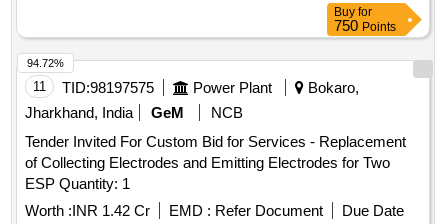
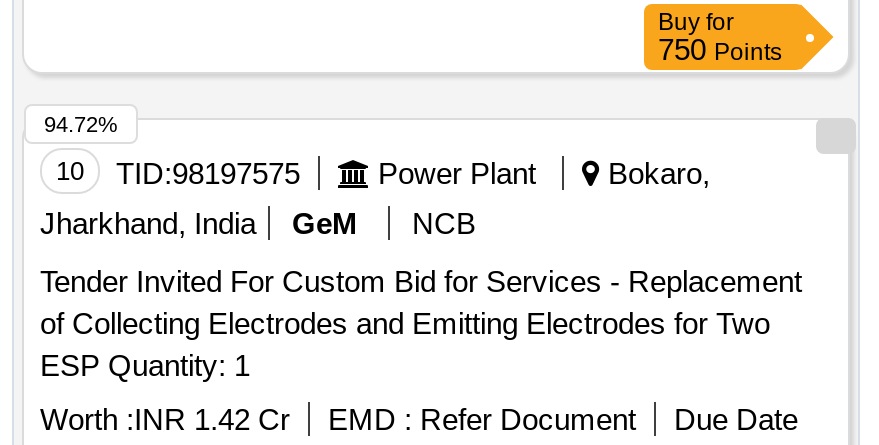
- 11 TID:98197575
+ 10 TID:98197575
